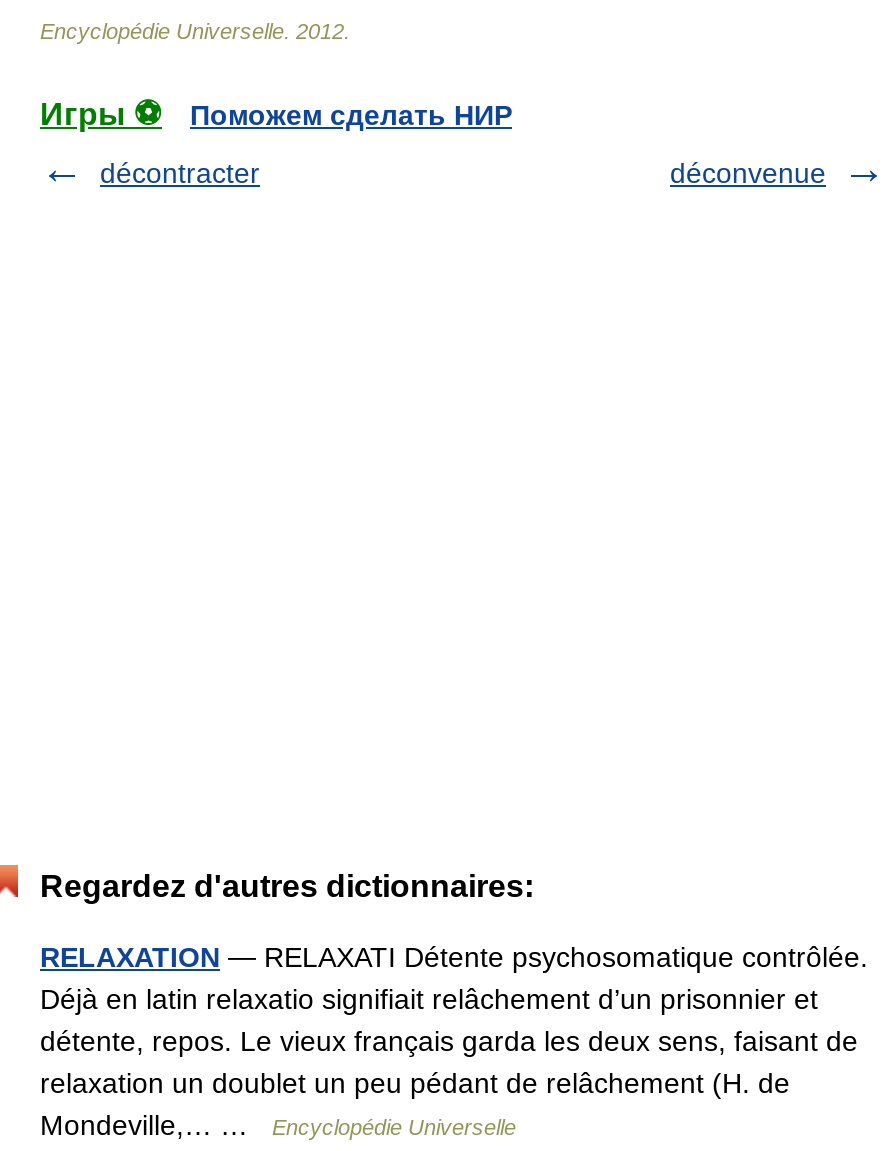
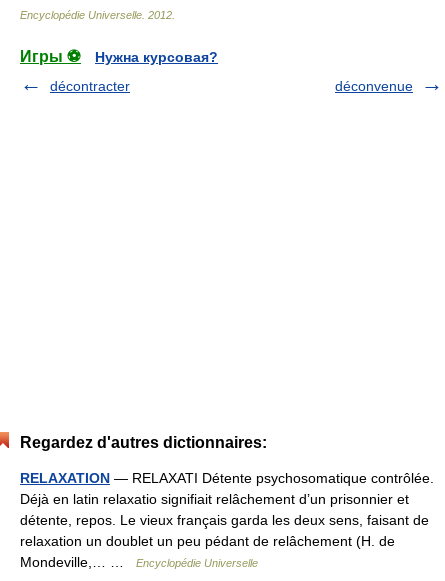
- Поможем сделать НИР
+ Нужна курсовая?
